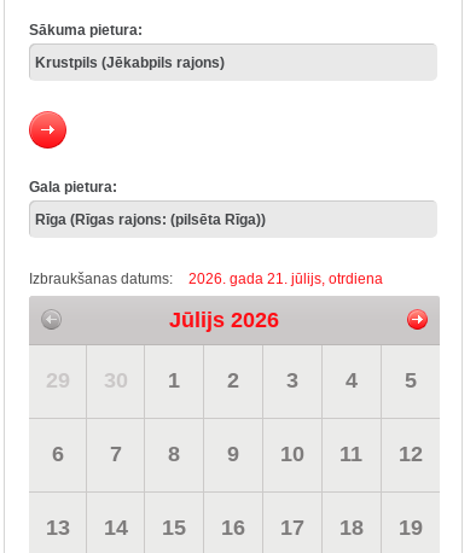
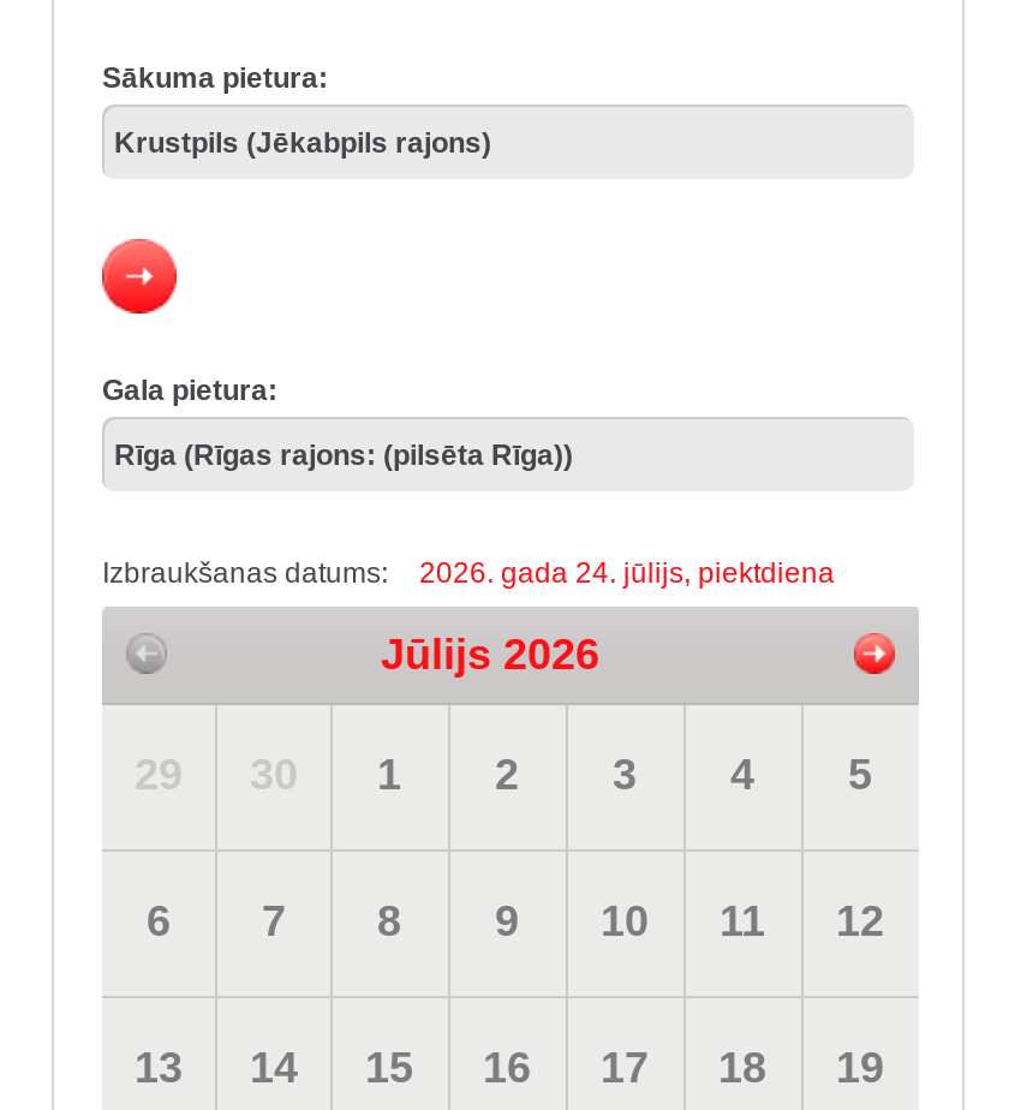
- 2026. gada 21. jūlijs, otrdiena
+ 2026. gada 24. jūlijs, piektdiena
